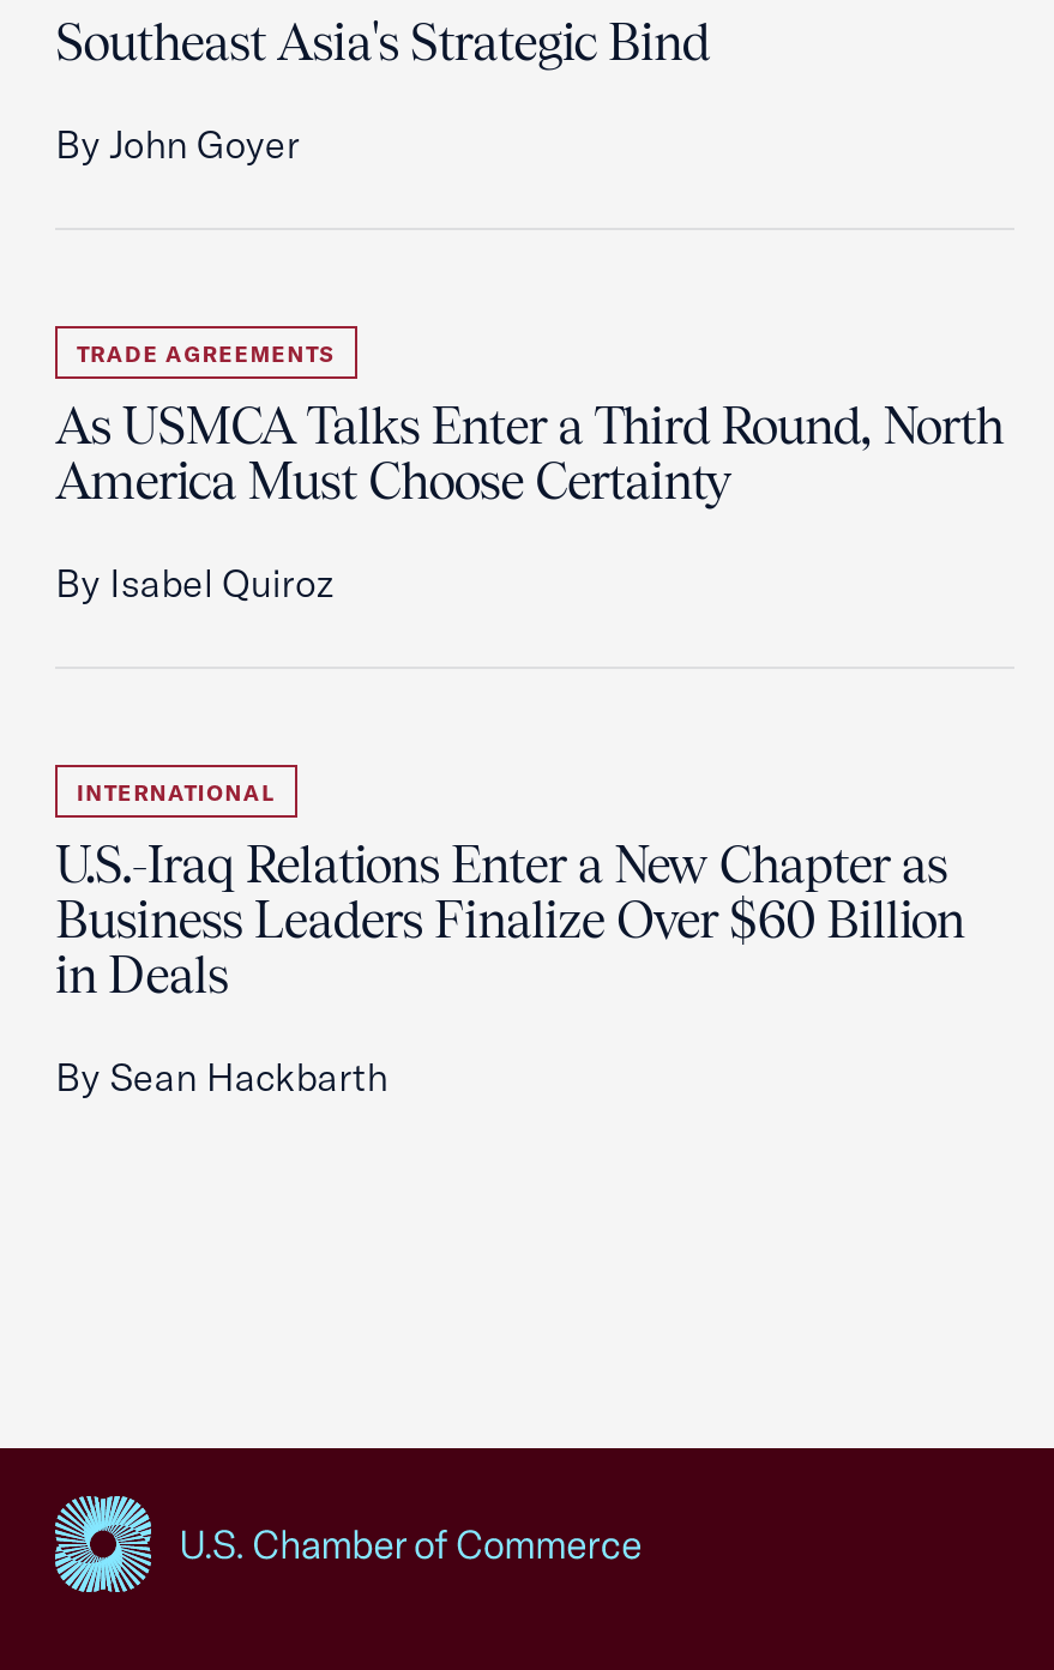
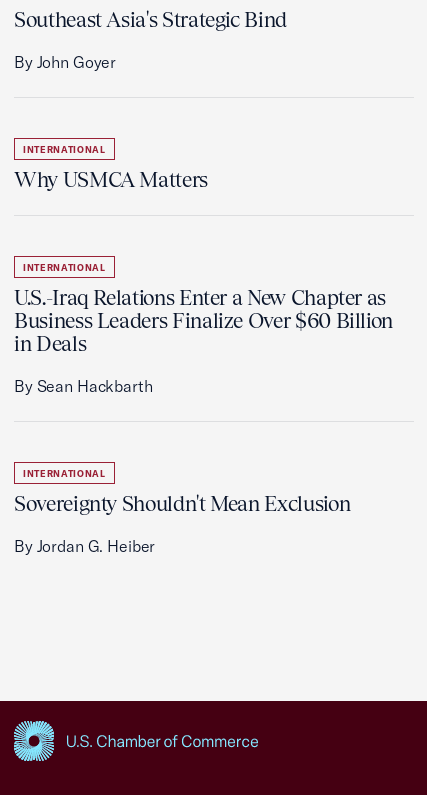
- TRADE AGREEMENTS
- As USMCA Talks Enter a Third Round, North
- America Must Choose Certainty
- By Isabel Quiroz
+ INTERNATIONAL
+ Why USMCA Matters

moved up: INTERNATIONAL | U.S.-Iraq Relations Enter a New Chapter as | Business Leaders Finalize Over $60 Billion | in Deals | By Sean Hackbarth

+ INTERNATIONAL
+ Sovereignty Shouldn't Mean Exclusion
+ By Jordan G. Heiber
